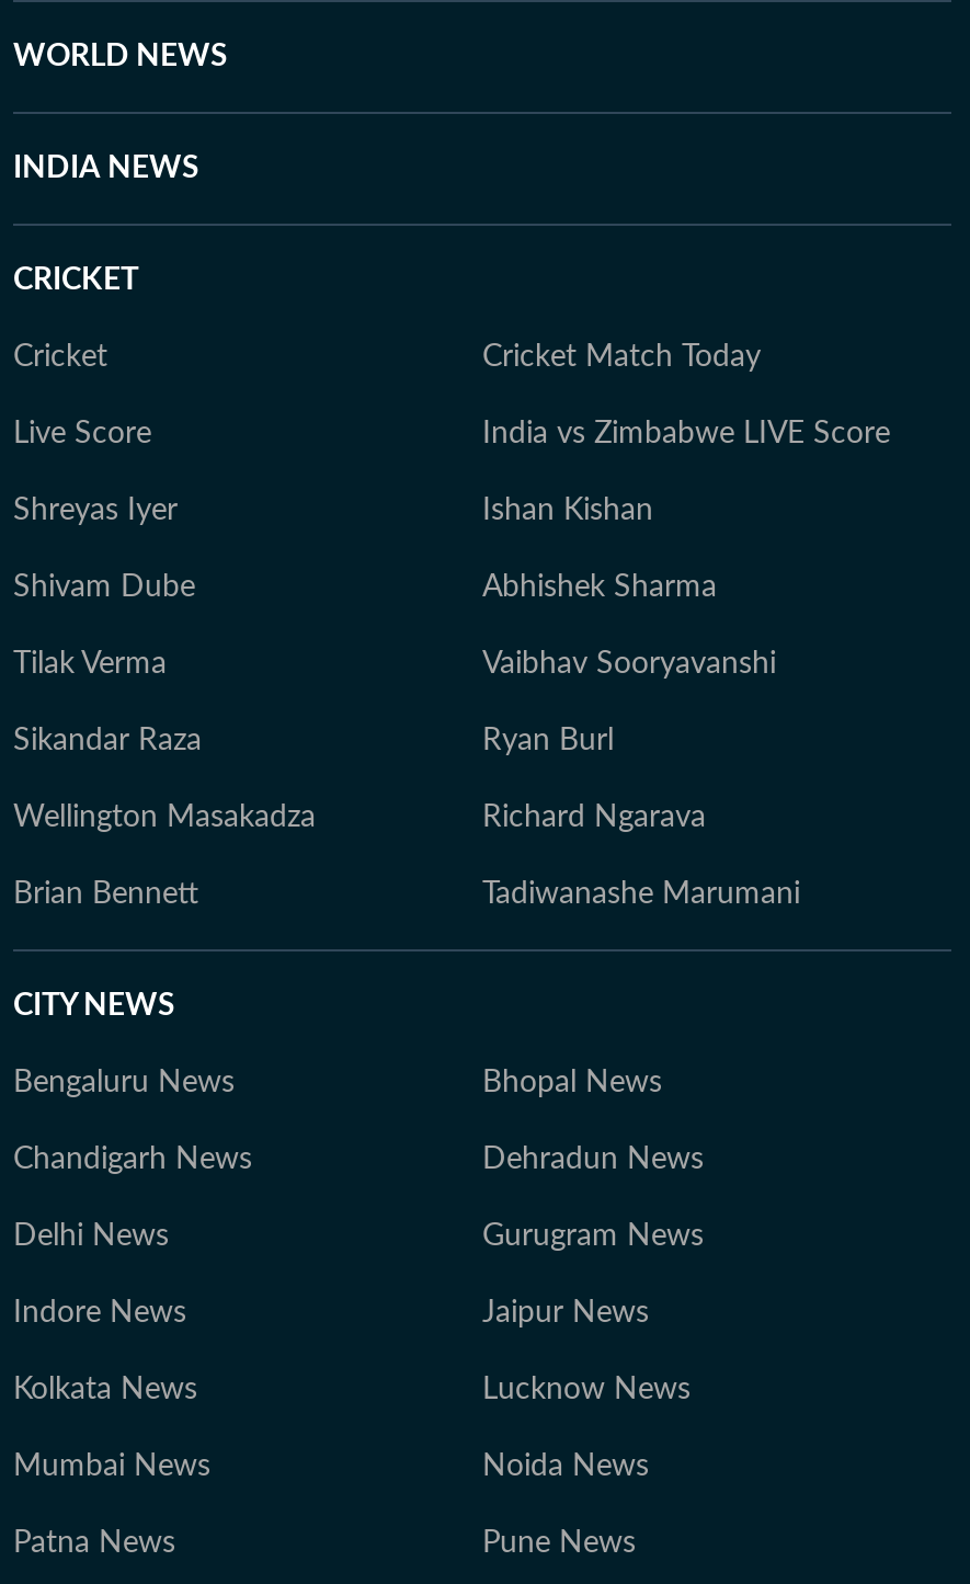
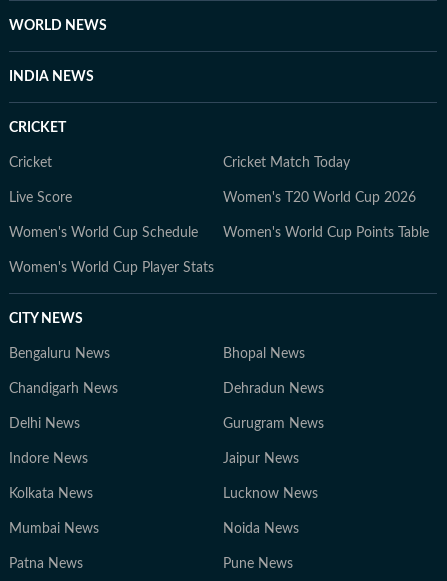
- India vs Zimbabwe LIVE Score
- Shreyas Iyer
- Ishan Kishan
- Shivam Dube
- Abhishek Sharma
- Tilak Verma
- Vaibhav Sooryavanshi
- Sikandar Raza
- Ryan Burl
- Wellington Masakadza
- Richard Ngarava
- Brian Bennett
- Tadiwanashe Marumani
+ Women's T20 World Cup 2026
+ Women's World Cup Schedule
+ Women's World Cup Points Table
+ Women's World Cup Player Stats
